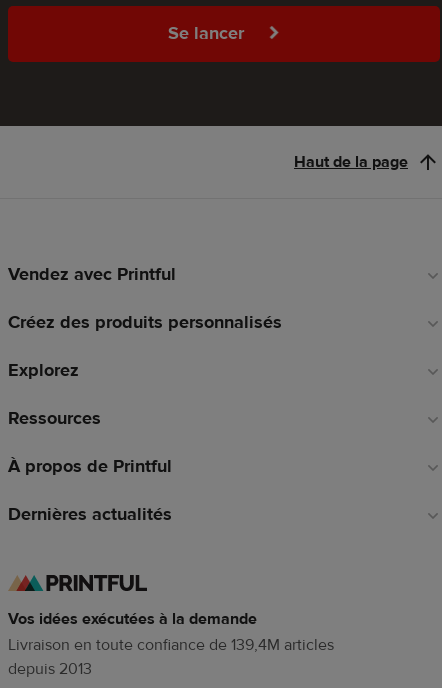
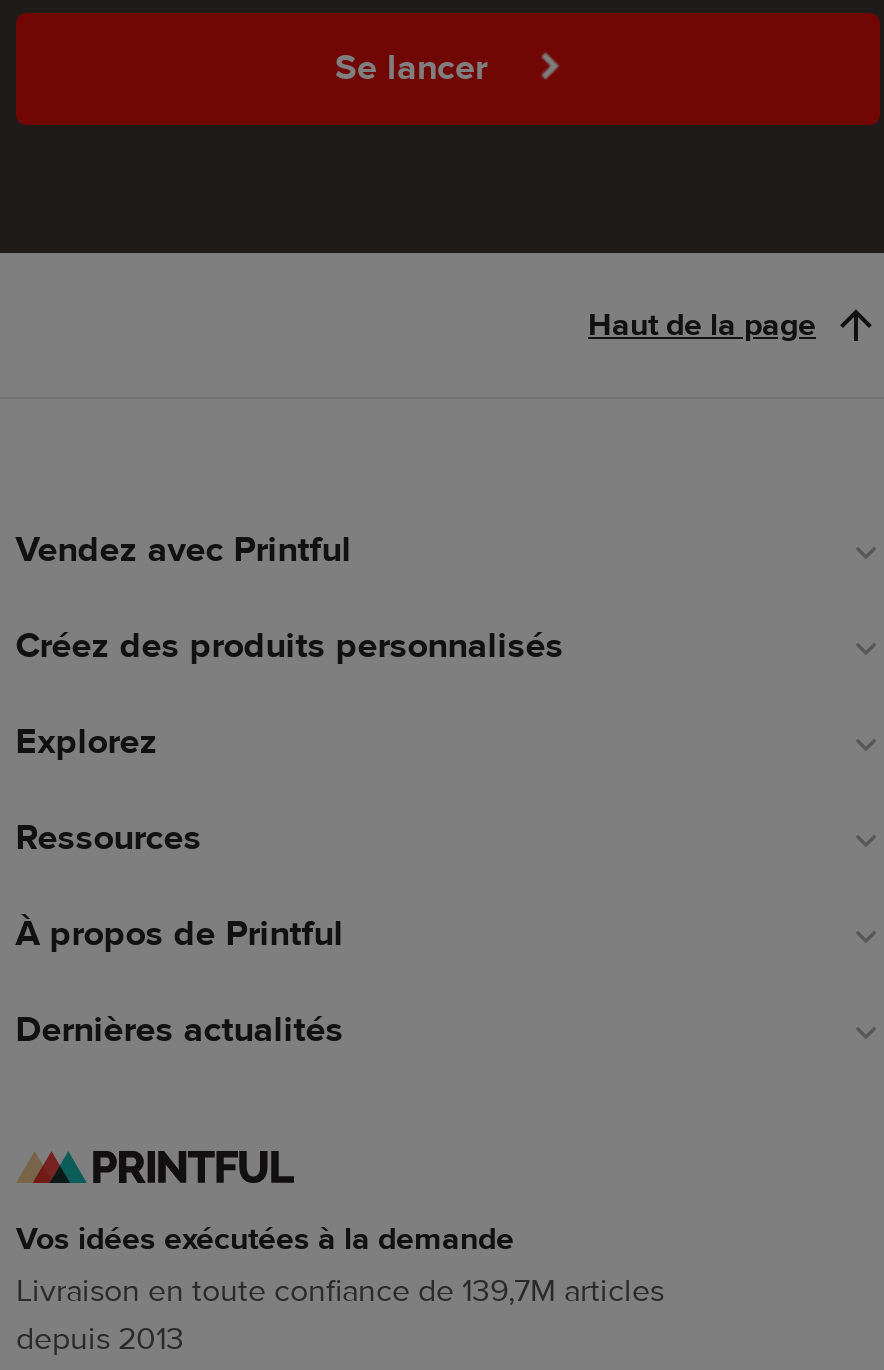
- Livraison en toute confiance de 139,4M articles
+ Livraison en toute confiance de 139,7M articles
